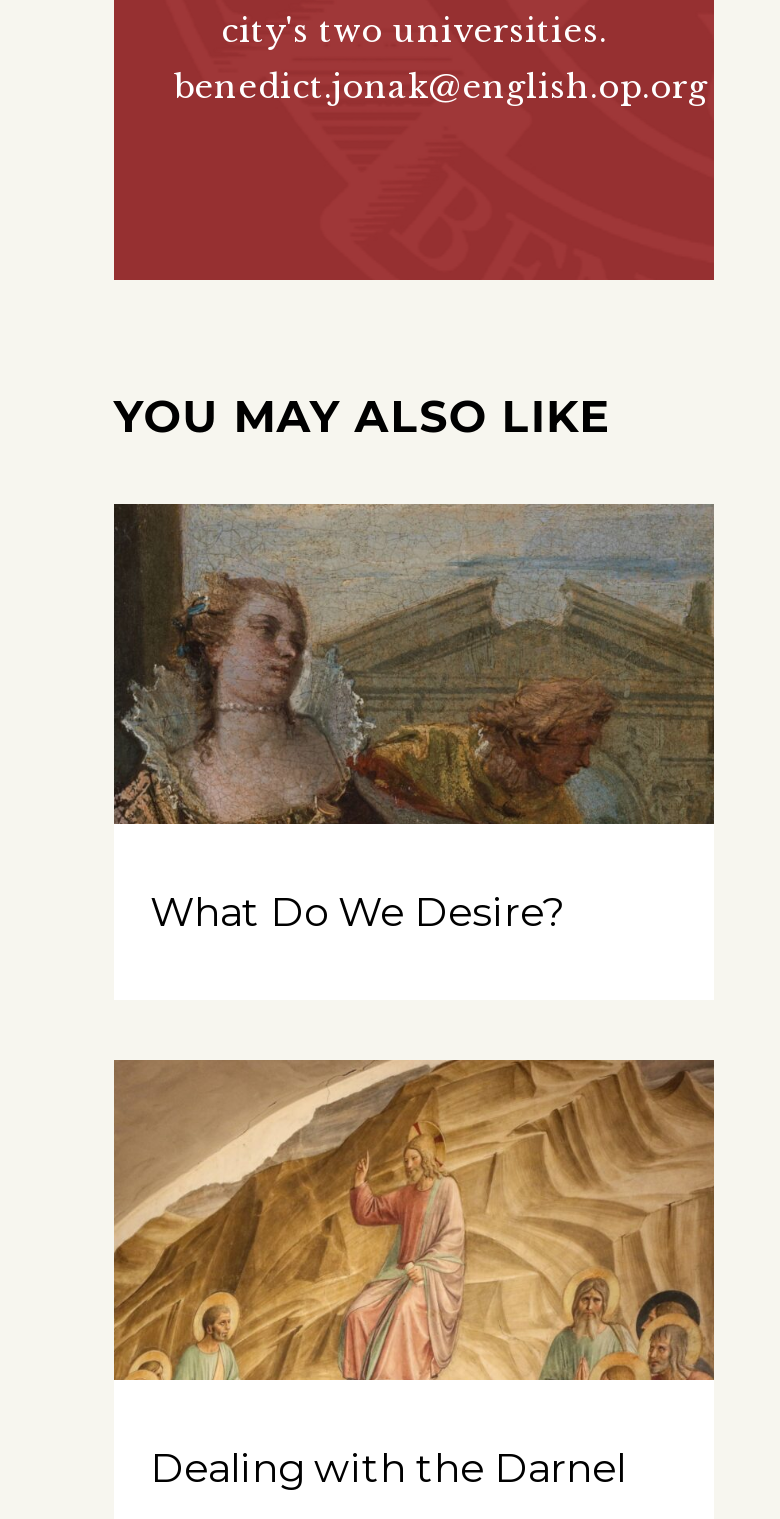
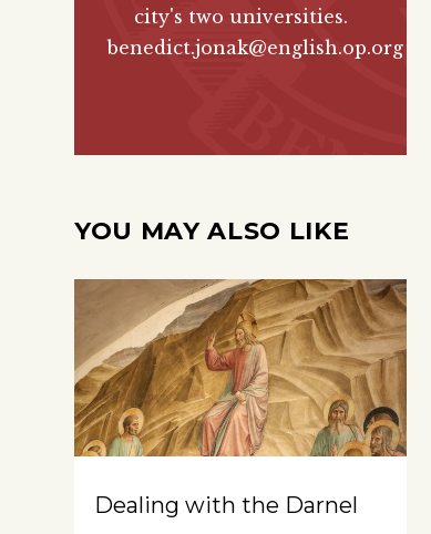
- [image]
- What Do We Desire?
